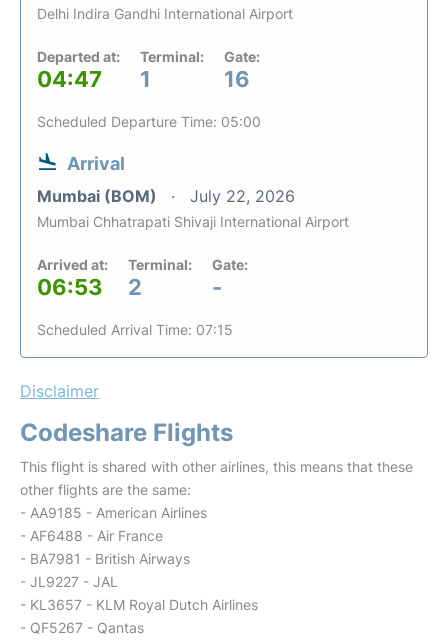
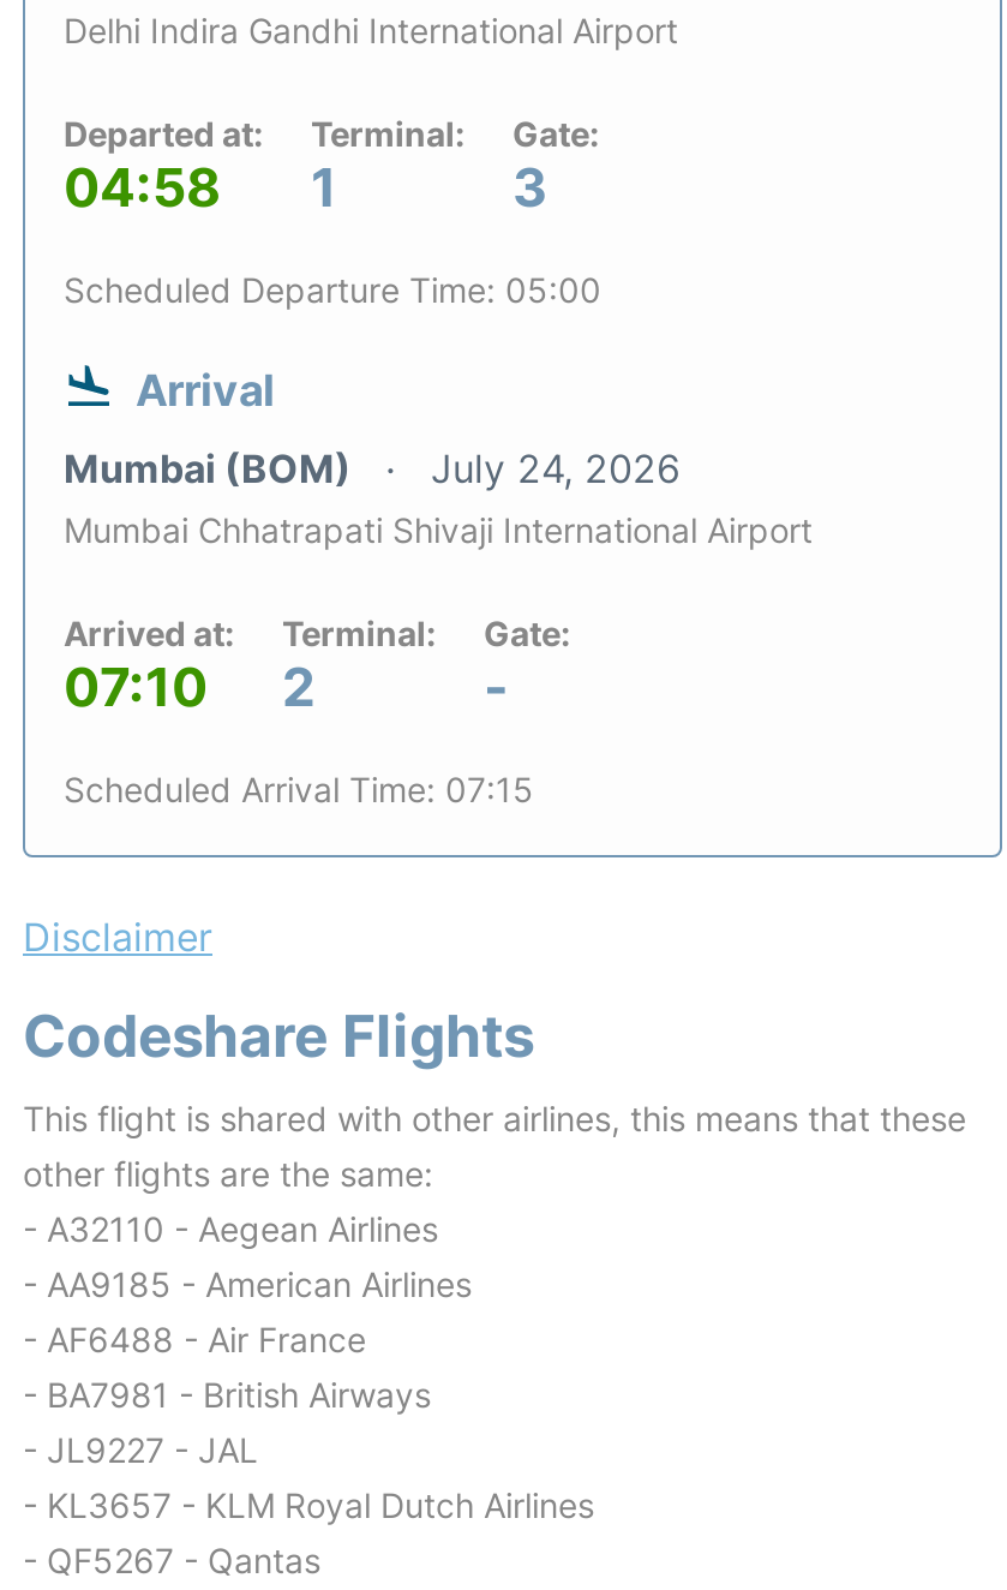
- 04:47 1
+ 04:58 1

- 16
+ 3

- Mumbai (BOM) July 22, 2026
+ Mumbai (BOM) July 24, 2026

- 06:53 2
+ 07:10 2

+ - A32110 - Aegean Airlines
